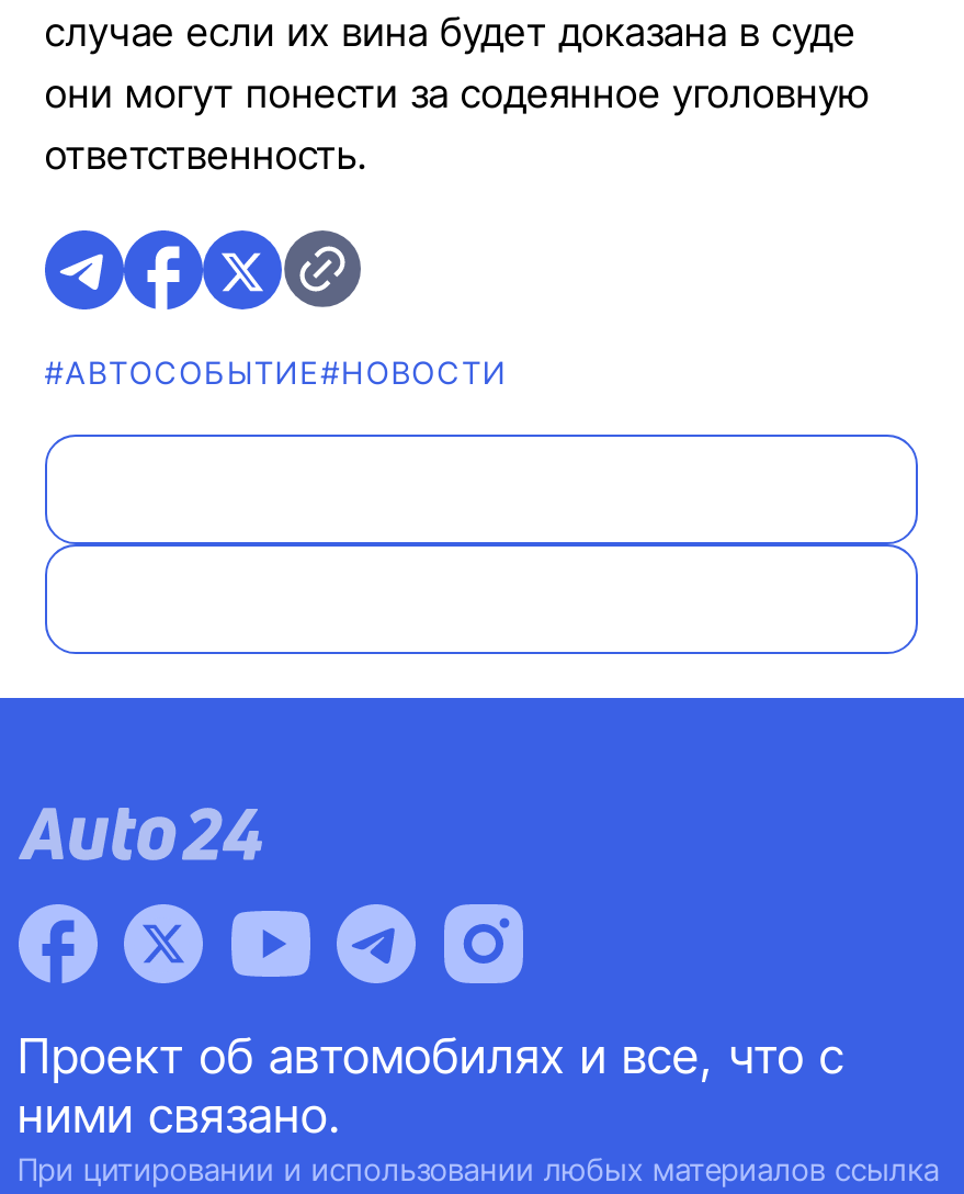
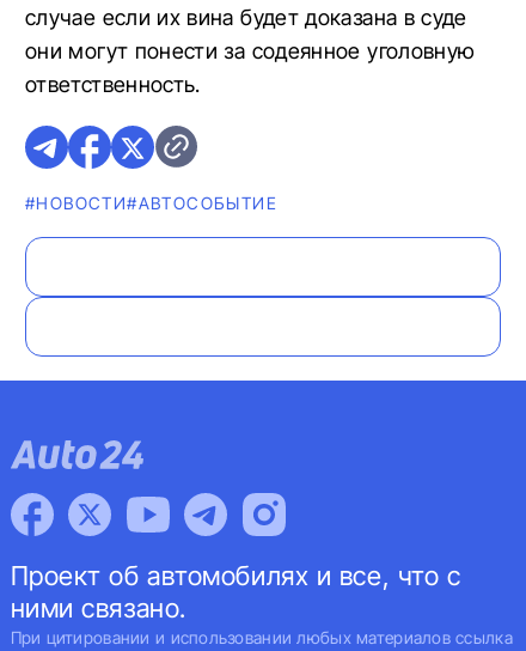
- #АВТОСОБЫТИЕ#НОВОСТИ
+ #НОВОСТИ#АВТОСОБЫТИЕ
